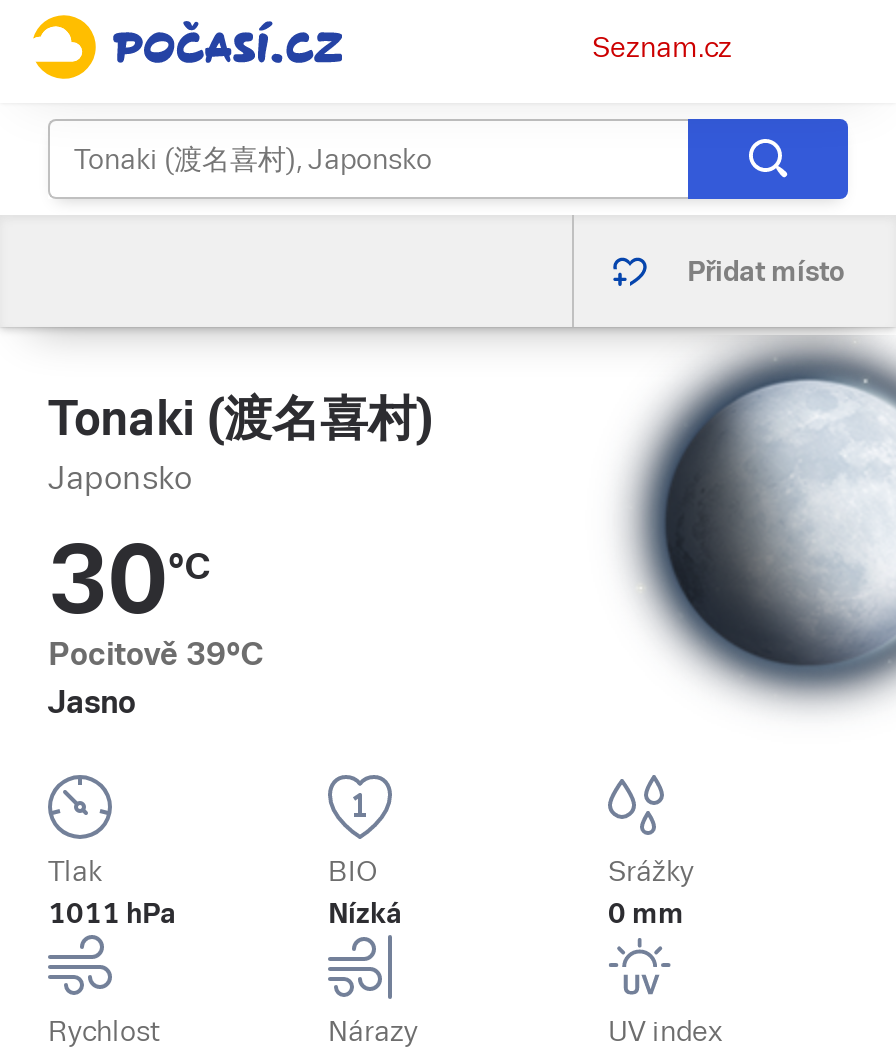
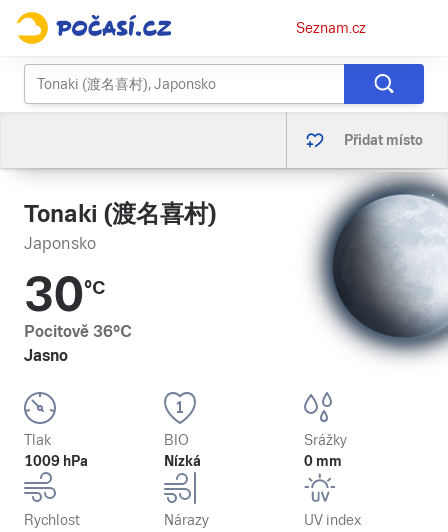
- Pocitově 39°C
+ Pocitově 36°C

- 1011 hPa
+ 1009 hPa
